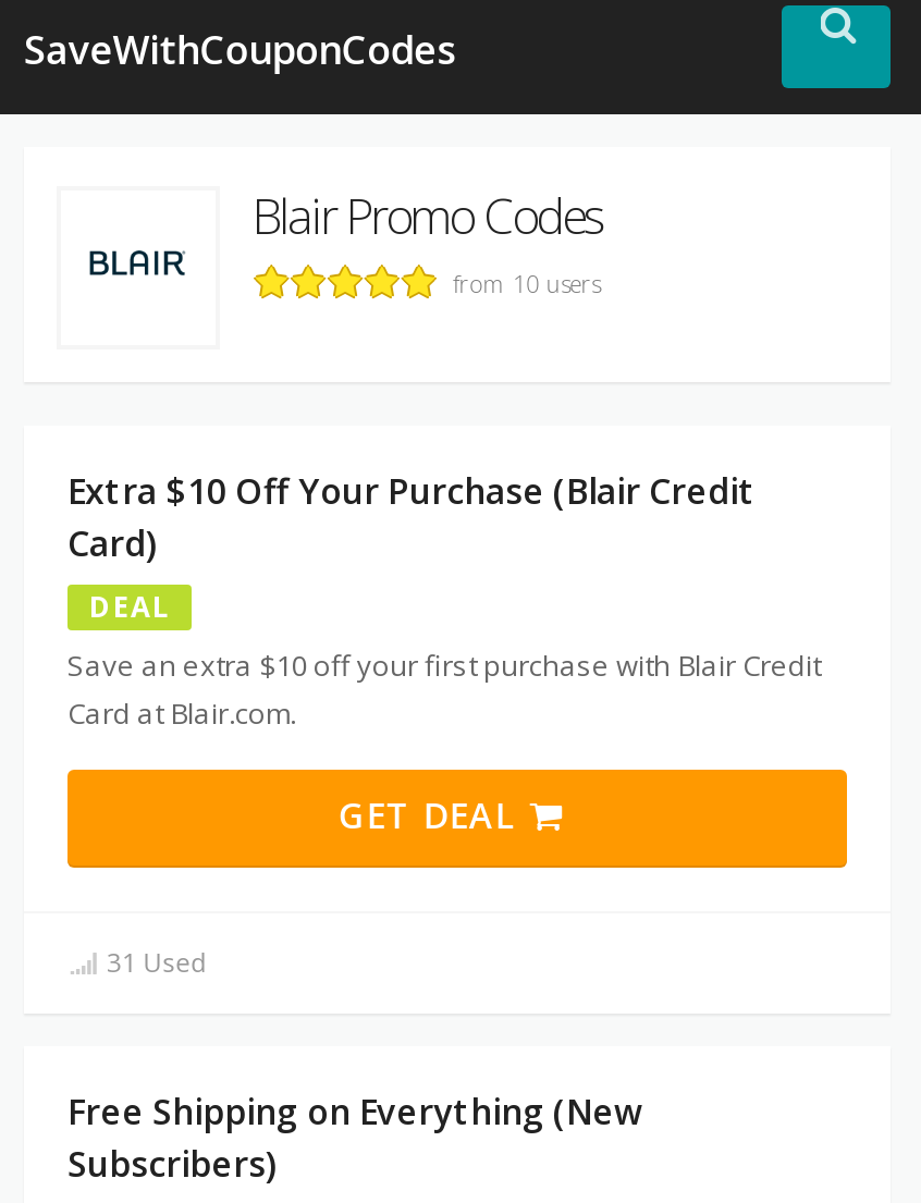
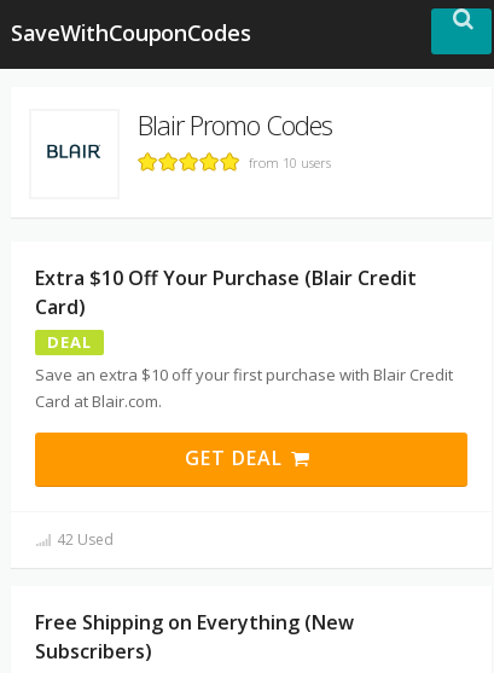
- 31 Used
+ 42 Used
